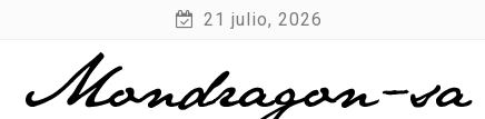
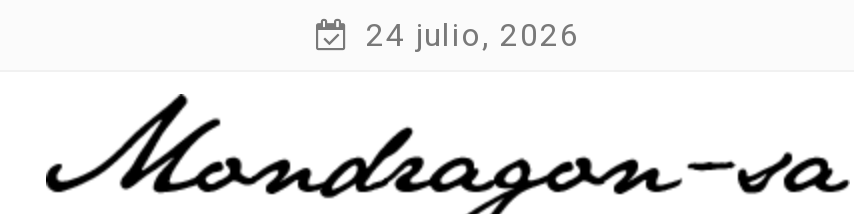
- 21 julio, 2026
+ 24 julio, 2026
